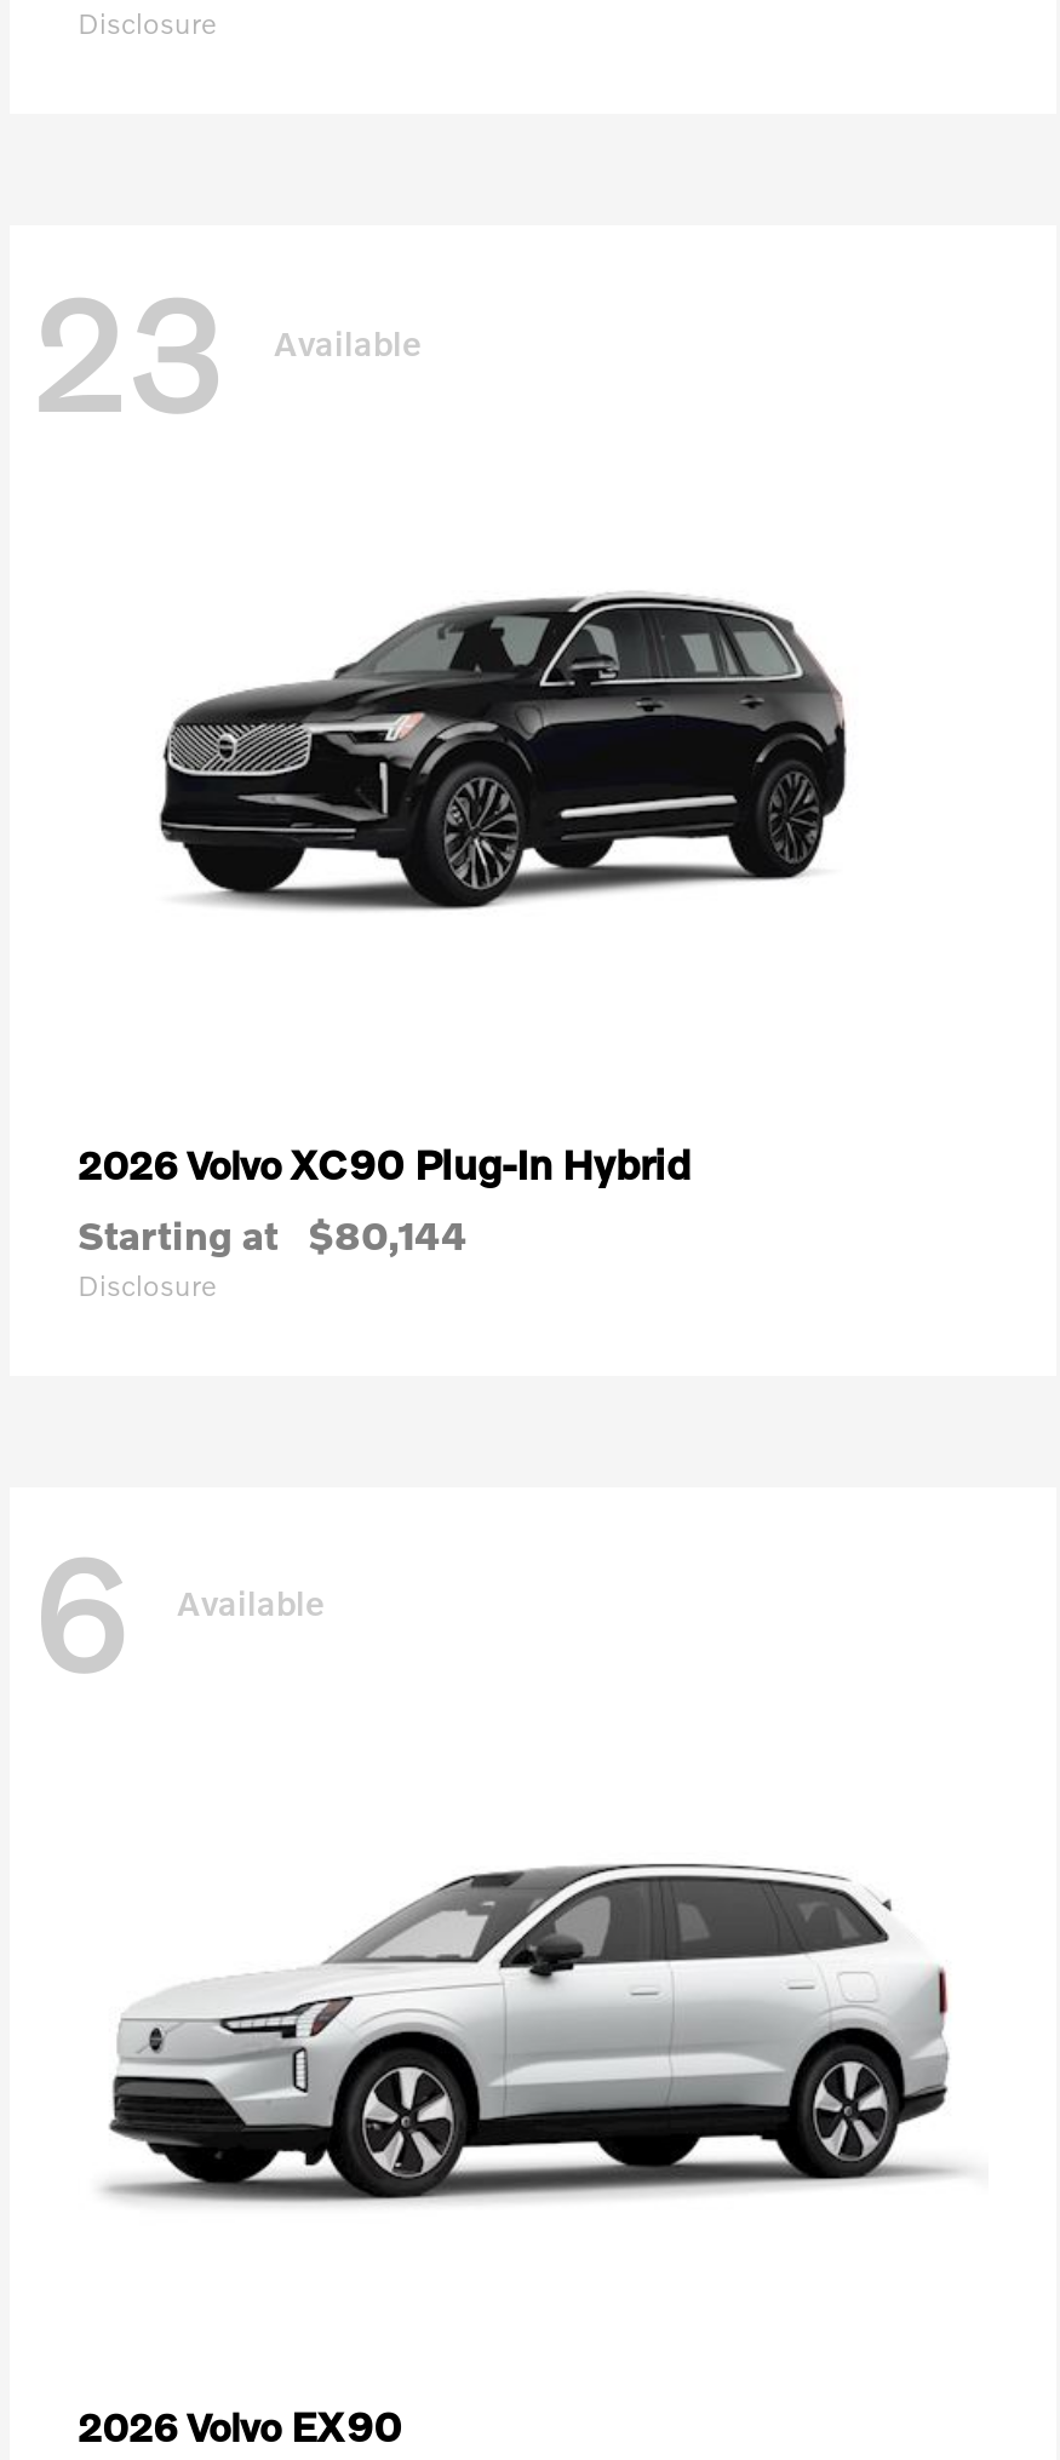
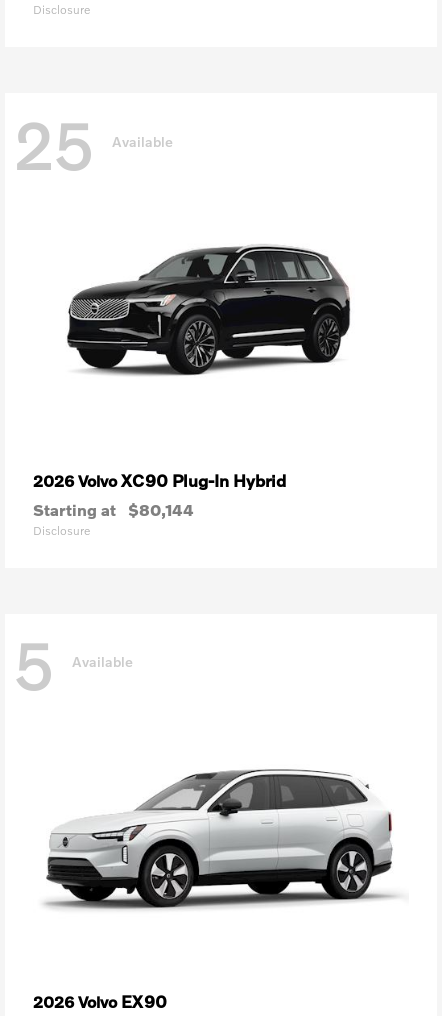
- 23 Available
+ 25 Available

- 6 Available
+ 5 Available
